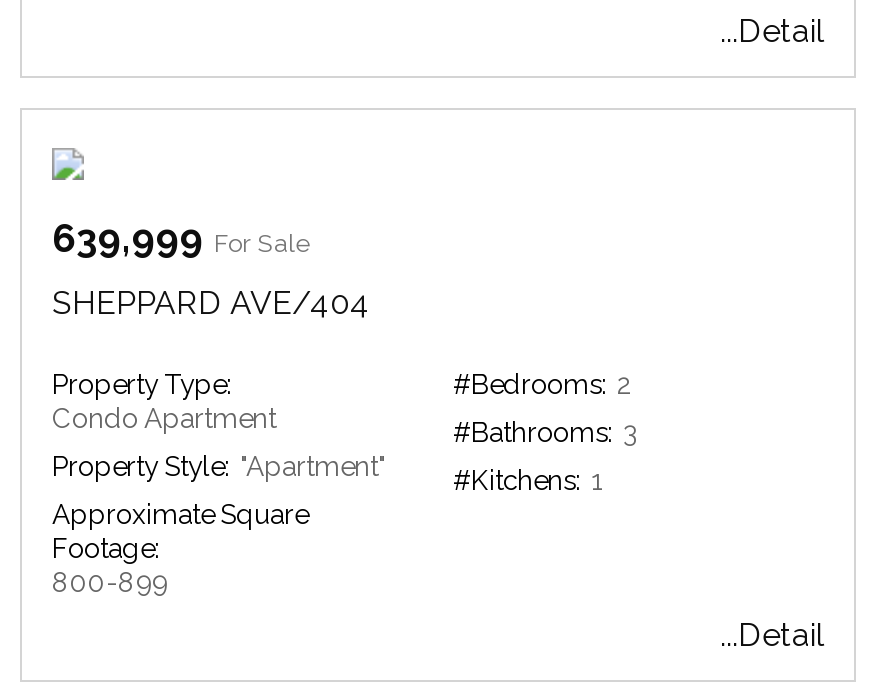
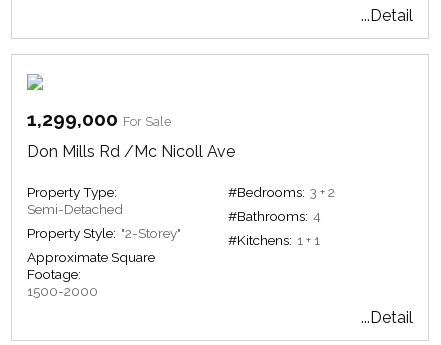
- 639,999 For Sale
+ 1,299,000 For Sale

- SHEPPARD AVE/404
+ Don Mills Rd /Mc Nicoll Ave

- #Bedrooms: 2
+ #Bedrooms: 3 + 2

- Condo Apartment
+ Semi-Detached

- #Bathrooms: 3
+ #Bathrooms: 4

- Property Style: "Apartment"
+ Property Style: "2-Storey"

- #Kitchens: 1
+ #Kitchens: 1 + 1

- 800-899
+ 1500-2000
